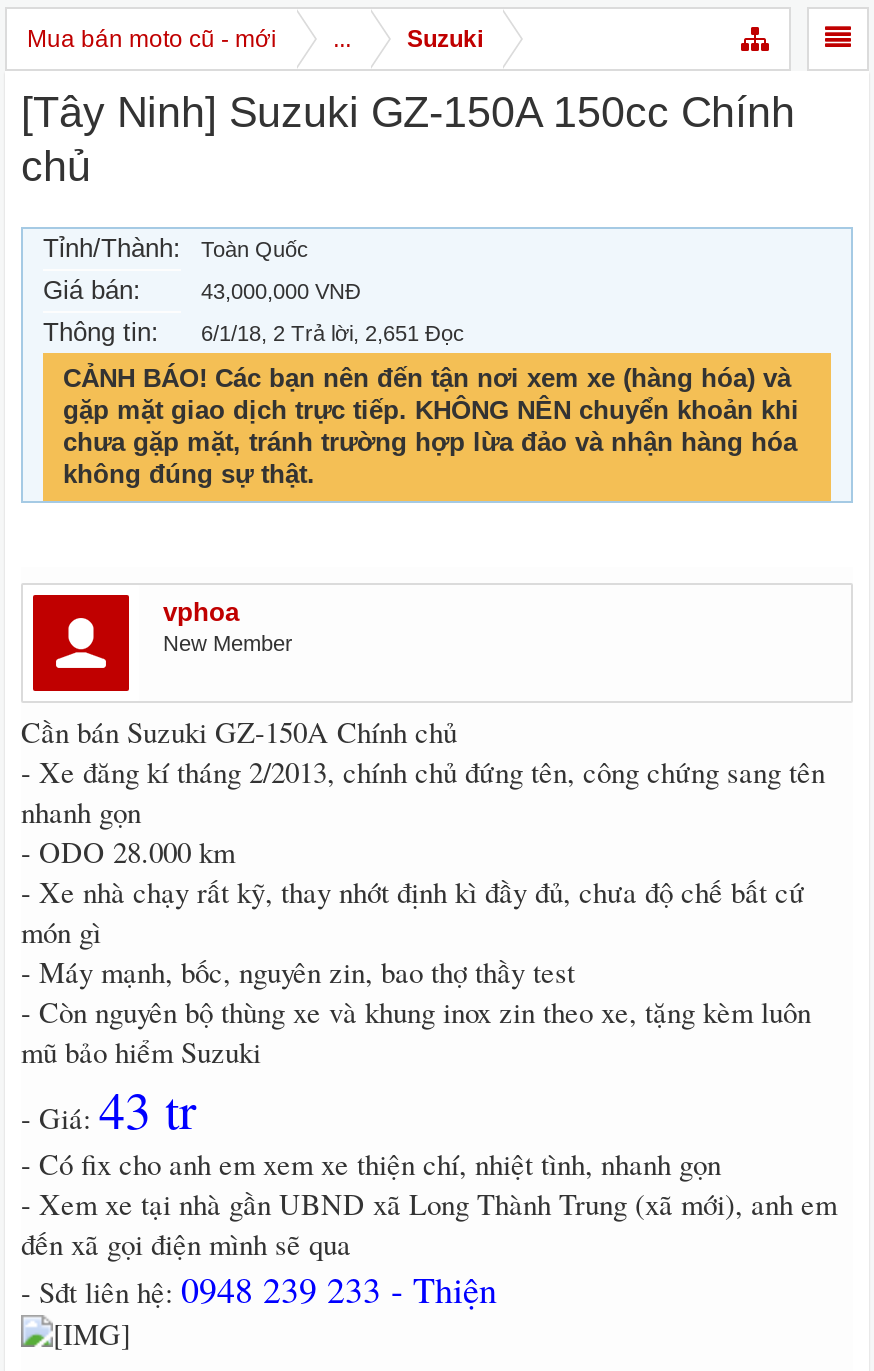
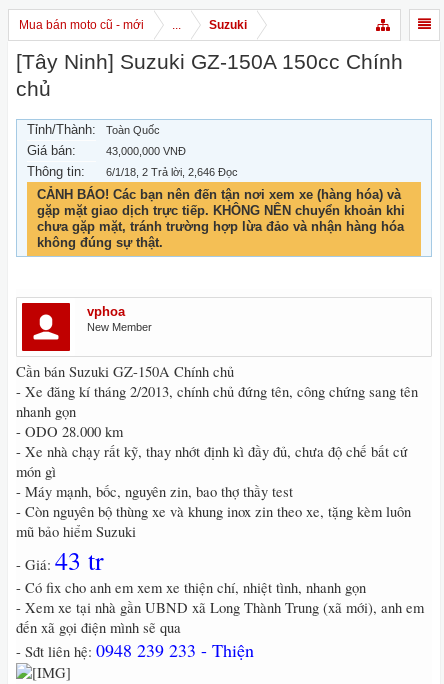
- Thông tin: 6/1/18, 2 Trả lời, 2,651 Đọc
+ Thông tin: 6/1/18, 2 Trả lời, 2,646 Đọc
